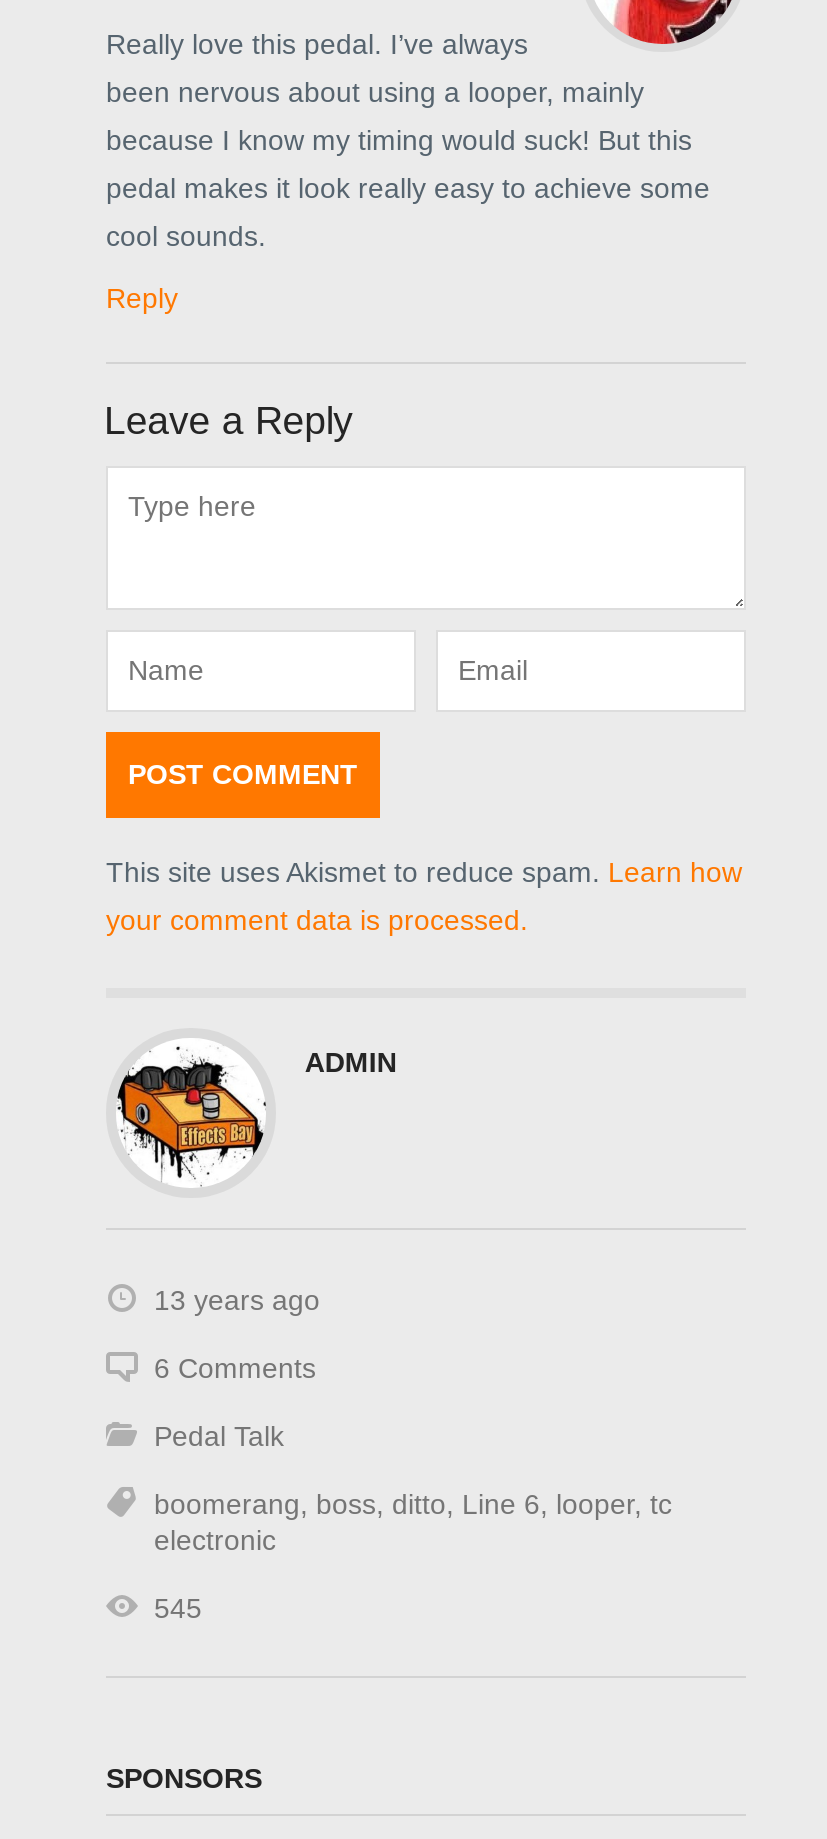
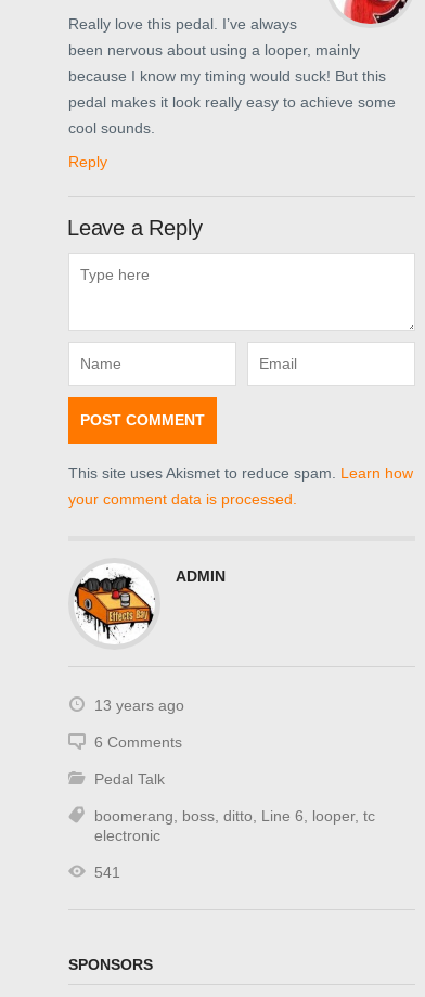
- 545
+ 541
